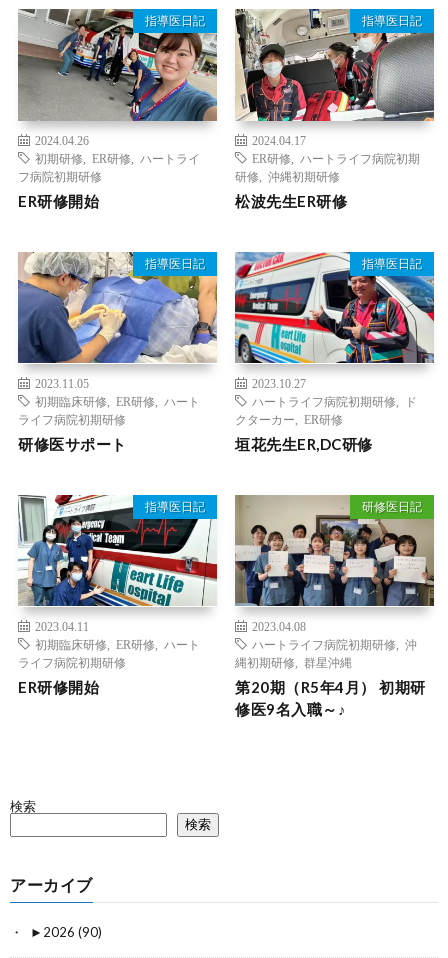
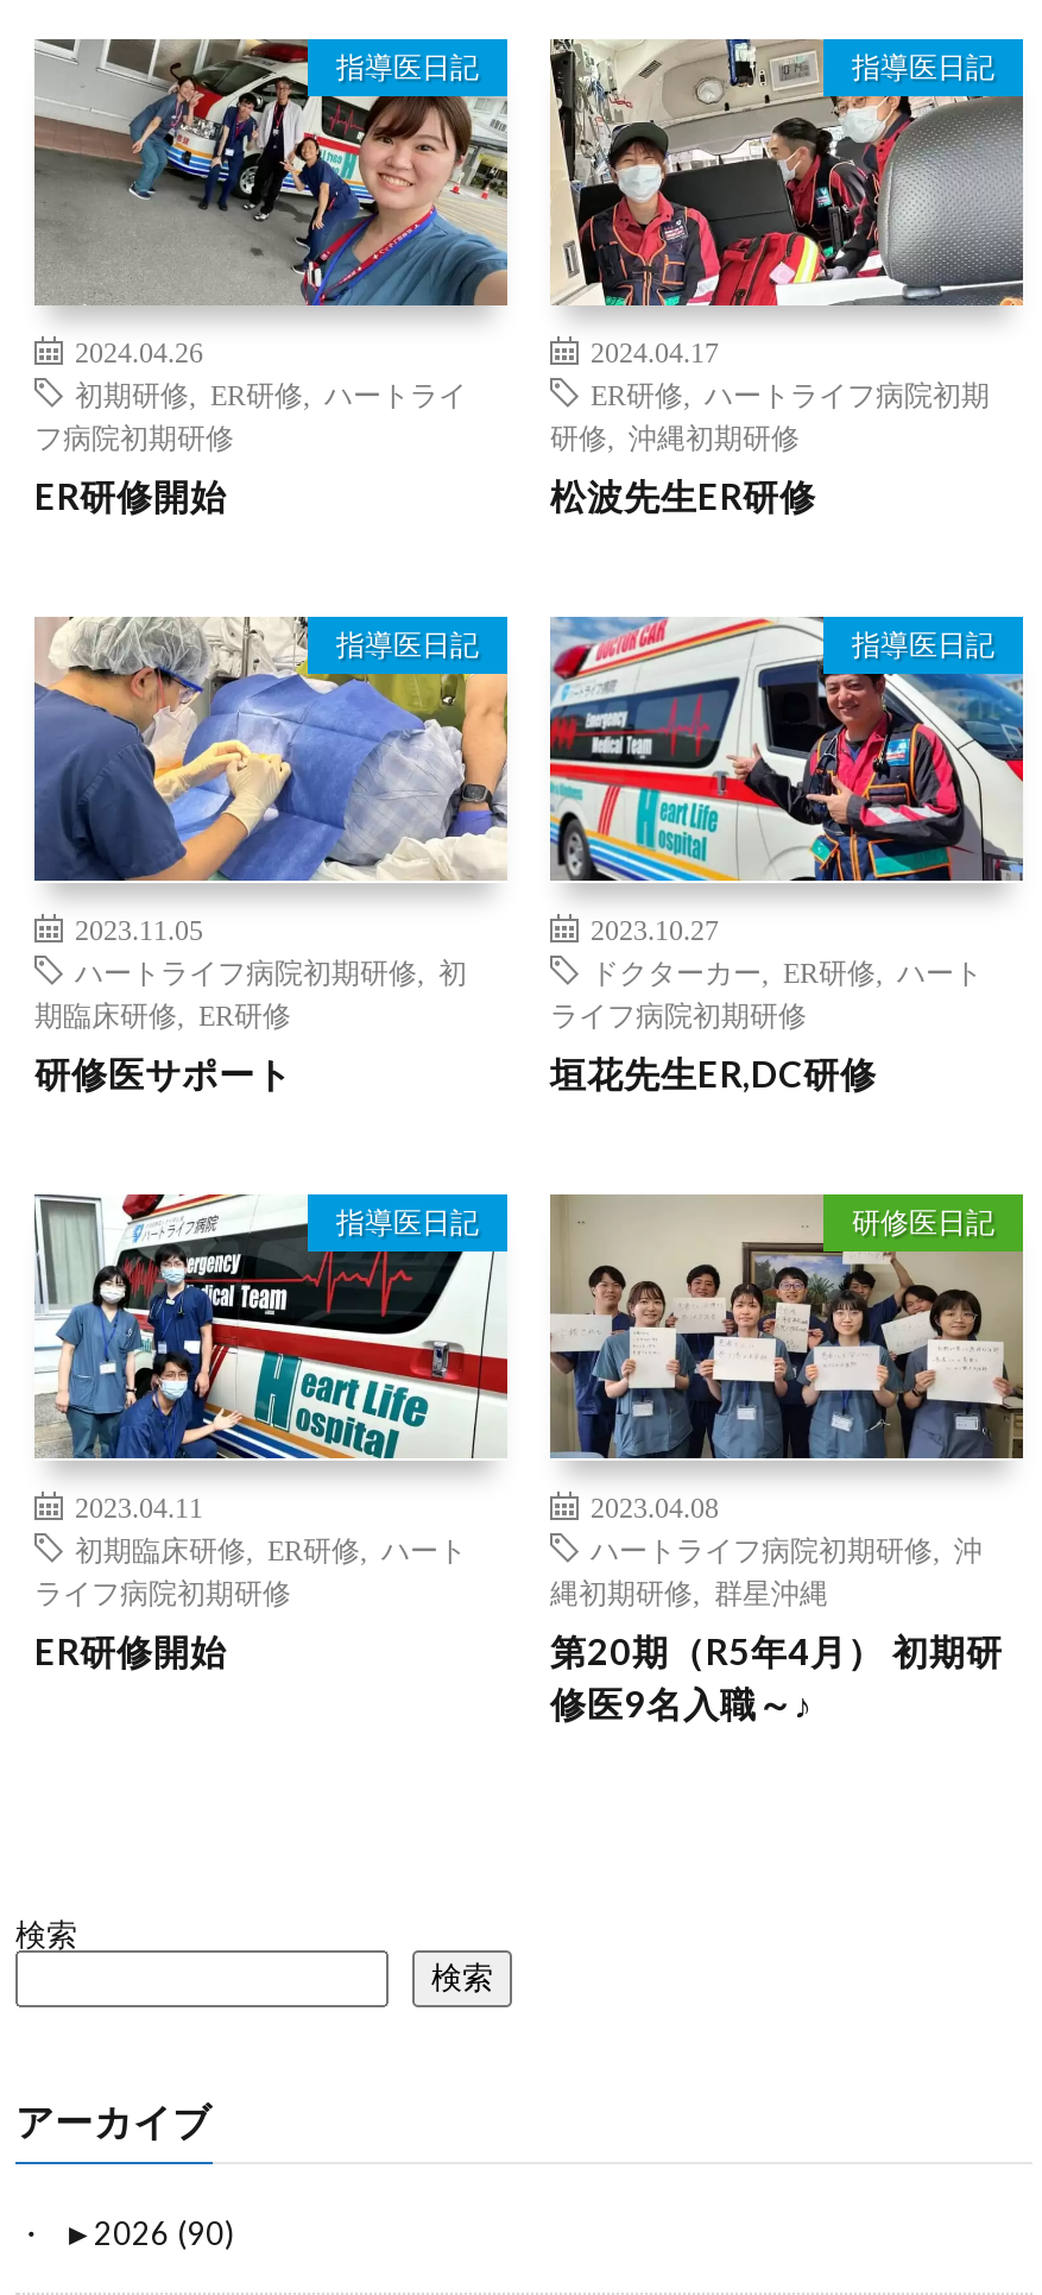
- 初期臨床研修, ER研修,ハート
+ ハートライフ病院初期研修,初

- ハートライフ病院初期研修,ド
+ ドクターカー, ER研修,ハート

- ライフ病院初期研修
+ 期臨床研修, ER研修

- クターカー, ER研修
+ ライフ病院初期研修
